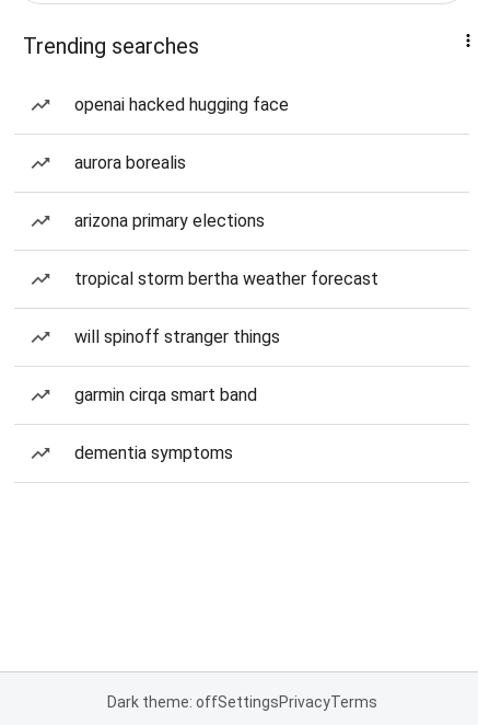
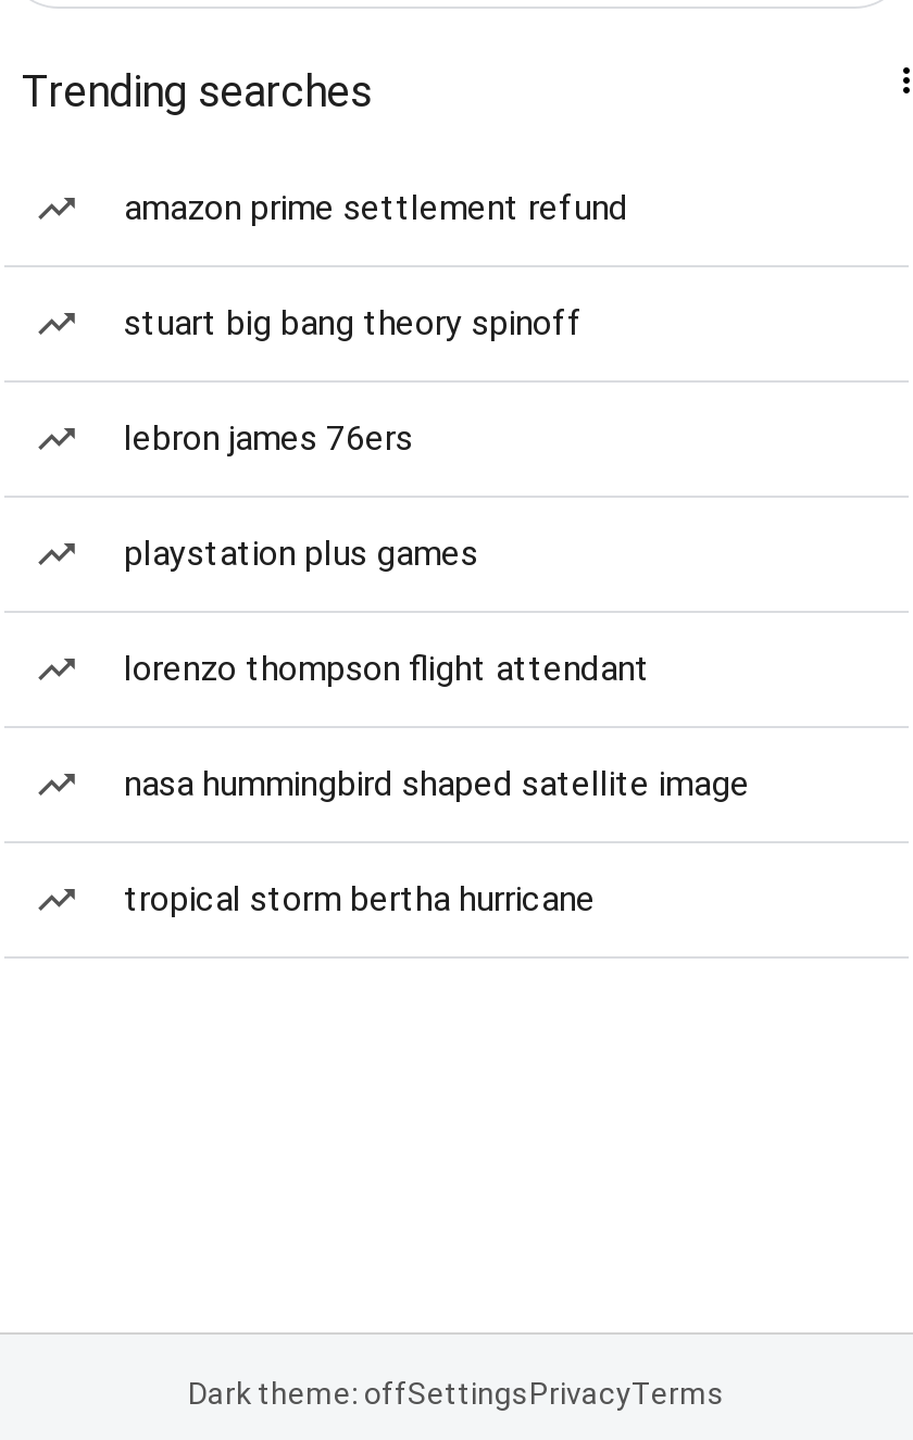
- openai hacked hugging face
+ amazon prime settlement refund

- aurora borealis
+ stuart big bang theory spinoff

- arizona primary elections
+ lebron james 76ers

- tropical storm bertha weather forecast
+ playstation plus games

- will spinoff stranger things
+ lorenzo thompson flight attendant

- garmin cirqa smart band
+ nasa hummingbird shaped satellite image

- dementia symptoms
+ tropical storm bertha hurricane
